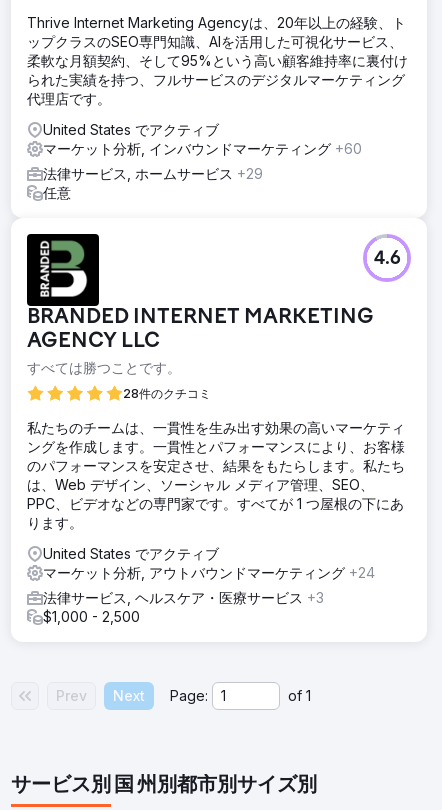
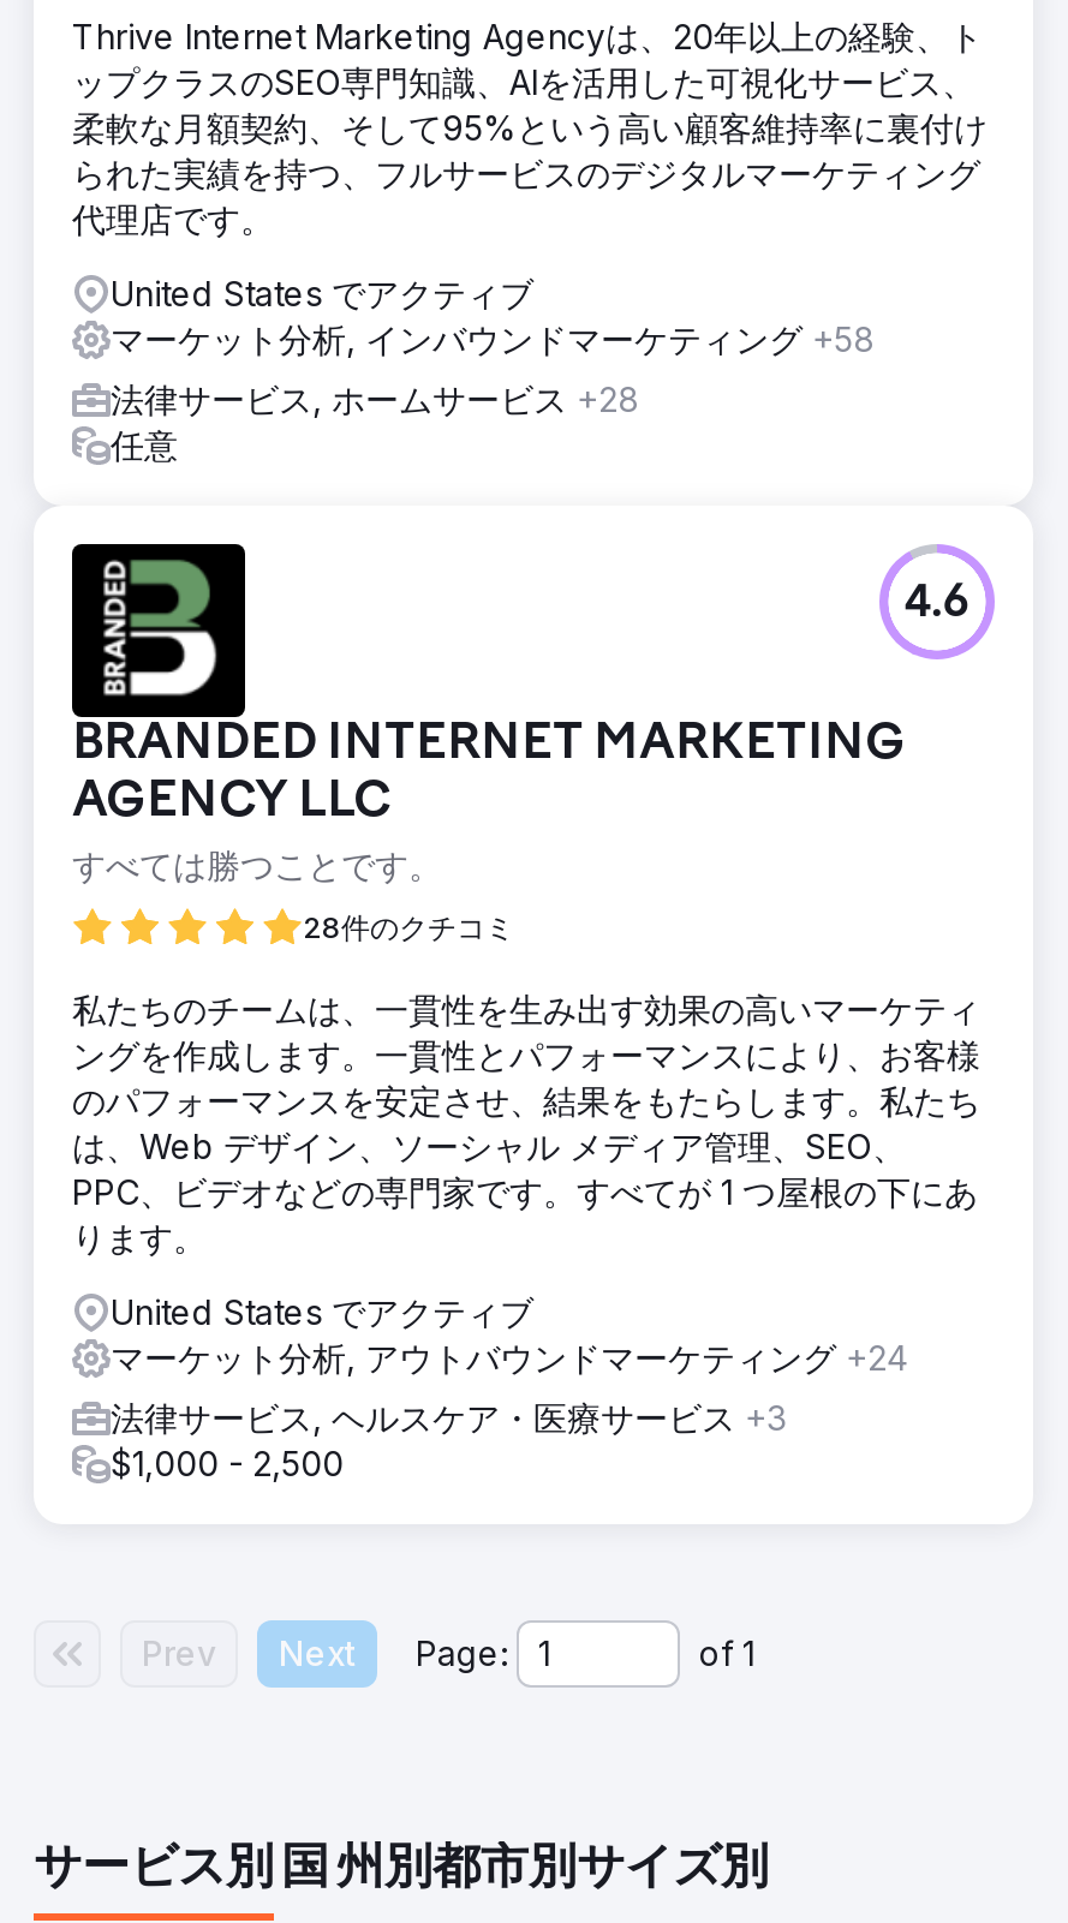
- マーケット分析, インバウンドマーケティング+60
+ マーケット分析, インバウンドマーケティング+58

- 法律サービス, ホームサービス+29
+ 法律サービス, ホームサービス+28
